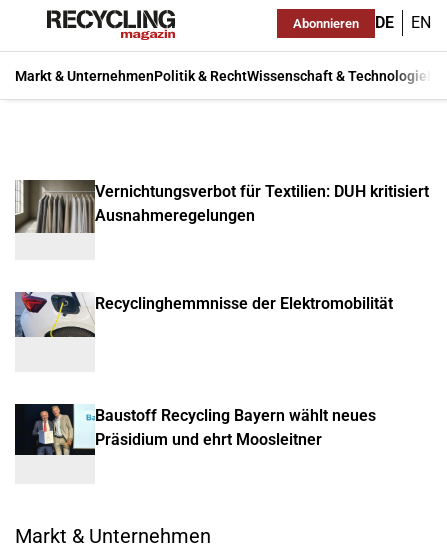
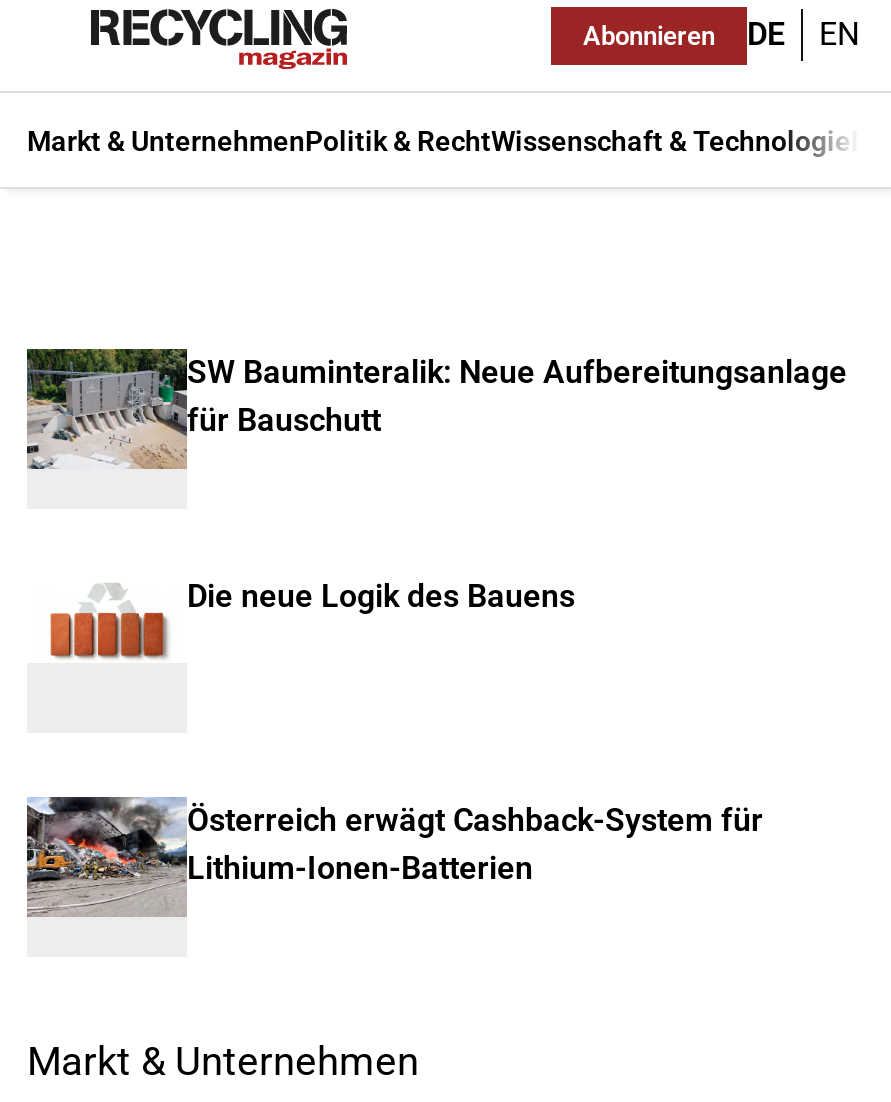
- [image]
- Vernichtungsverbot für Textilien: DUH kritisiert
- Ausnahmeregelungen
+ [image]
+ SW Bauminteralik: Neue Aufbereitungsanlage
+ für Bauschutt

- [image]
- Recyclinghemmnisse der Elektromobilität
+ [image]
+ Die neue Logik des Bauens

- [image]
- Baustoff Recycling Bayern wählt neues
- Präsidium und ehrt Moosleitner
+ [image]
+ Österreich erwägt Cashback-System für
+ Lithium-Ionen-Batterien
